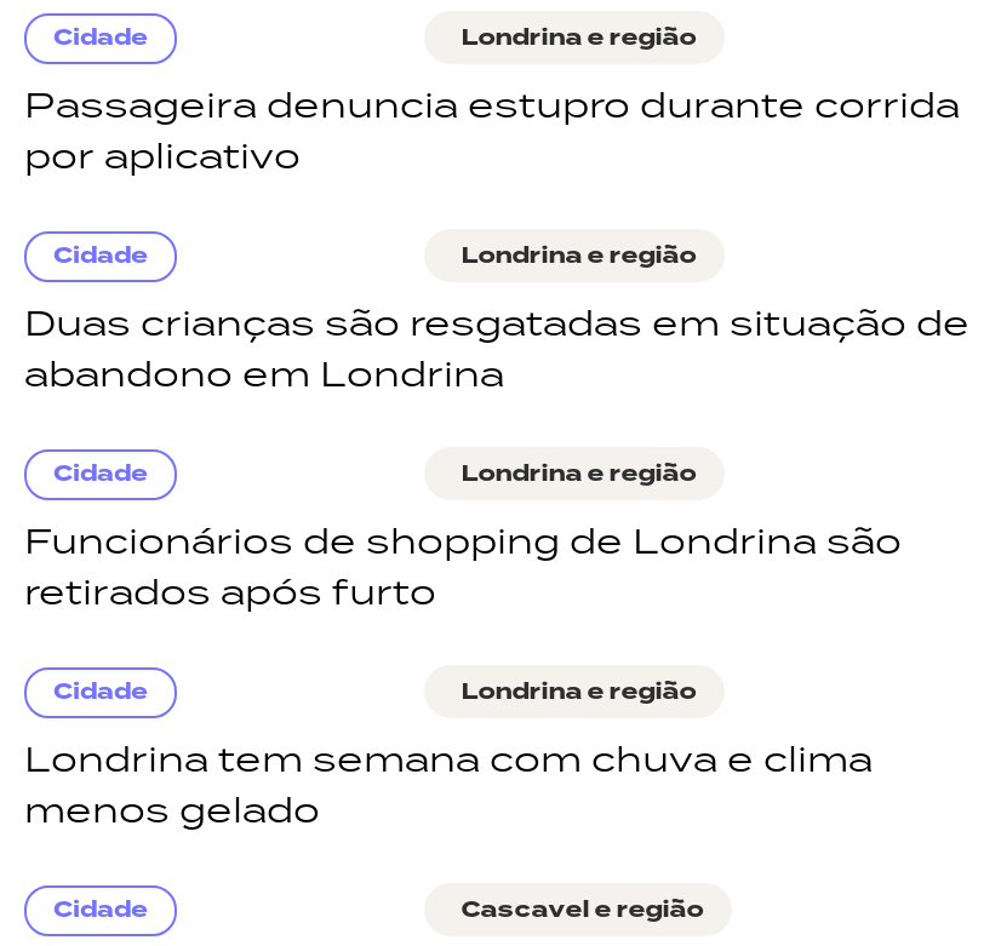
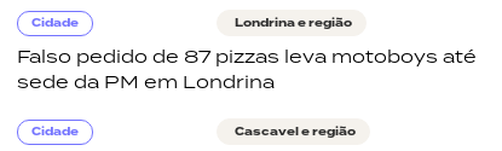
- Passageira denuncia estupro durante corrida
- por aplicativo
- Cidade
- Londrina e região
- Duas crianças são resgatadas em situação de
- abandono em Londrina
- Cidade
- Londrina e região
- Funcionários de shopping de Londrina são
- retirados após furto
- Cidade
- Londrina e região
- Londrina tem semana com chuva e clima
- menos gelado
+ Falso pedido de 87 pizzas leva motoboys até
+ sede da PM em Londrina
